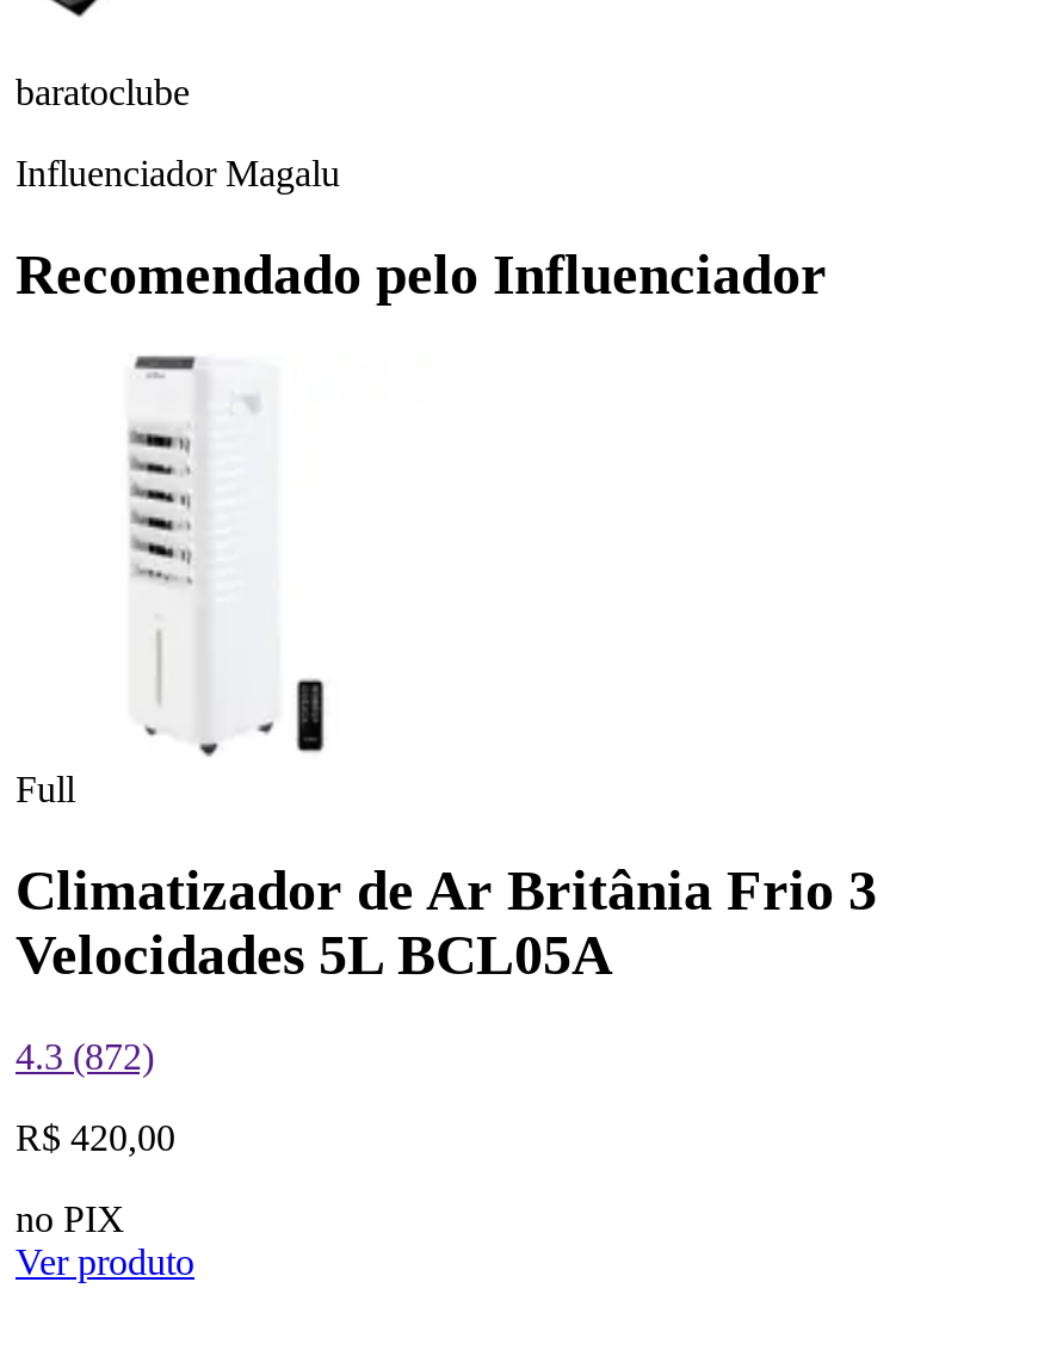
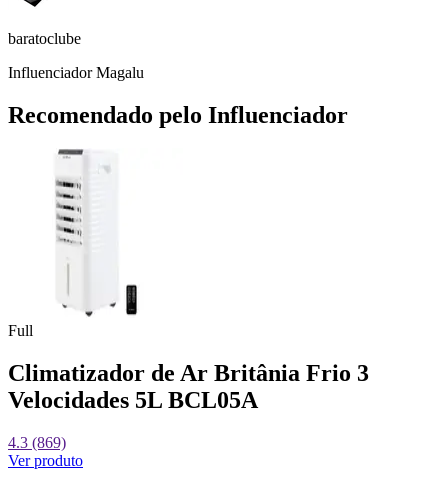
- 4.3 (872)
- R$ 420,00
- no PIX
+ 4.3 (869)
